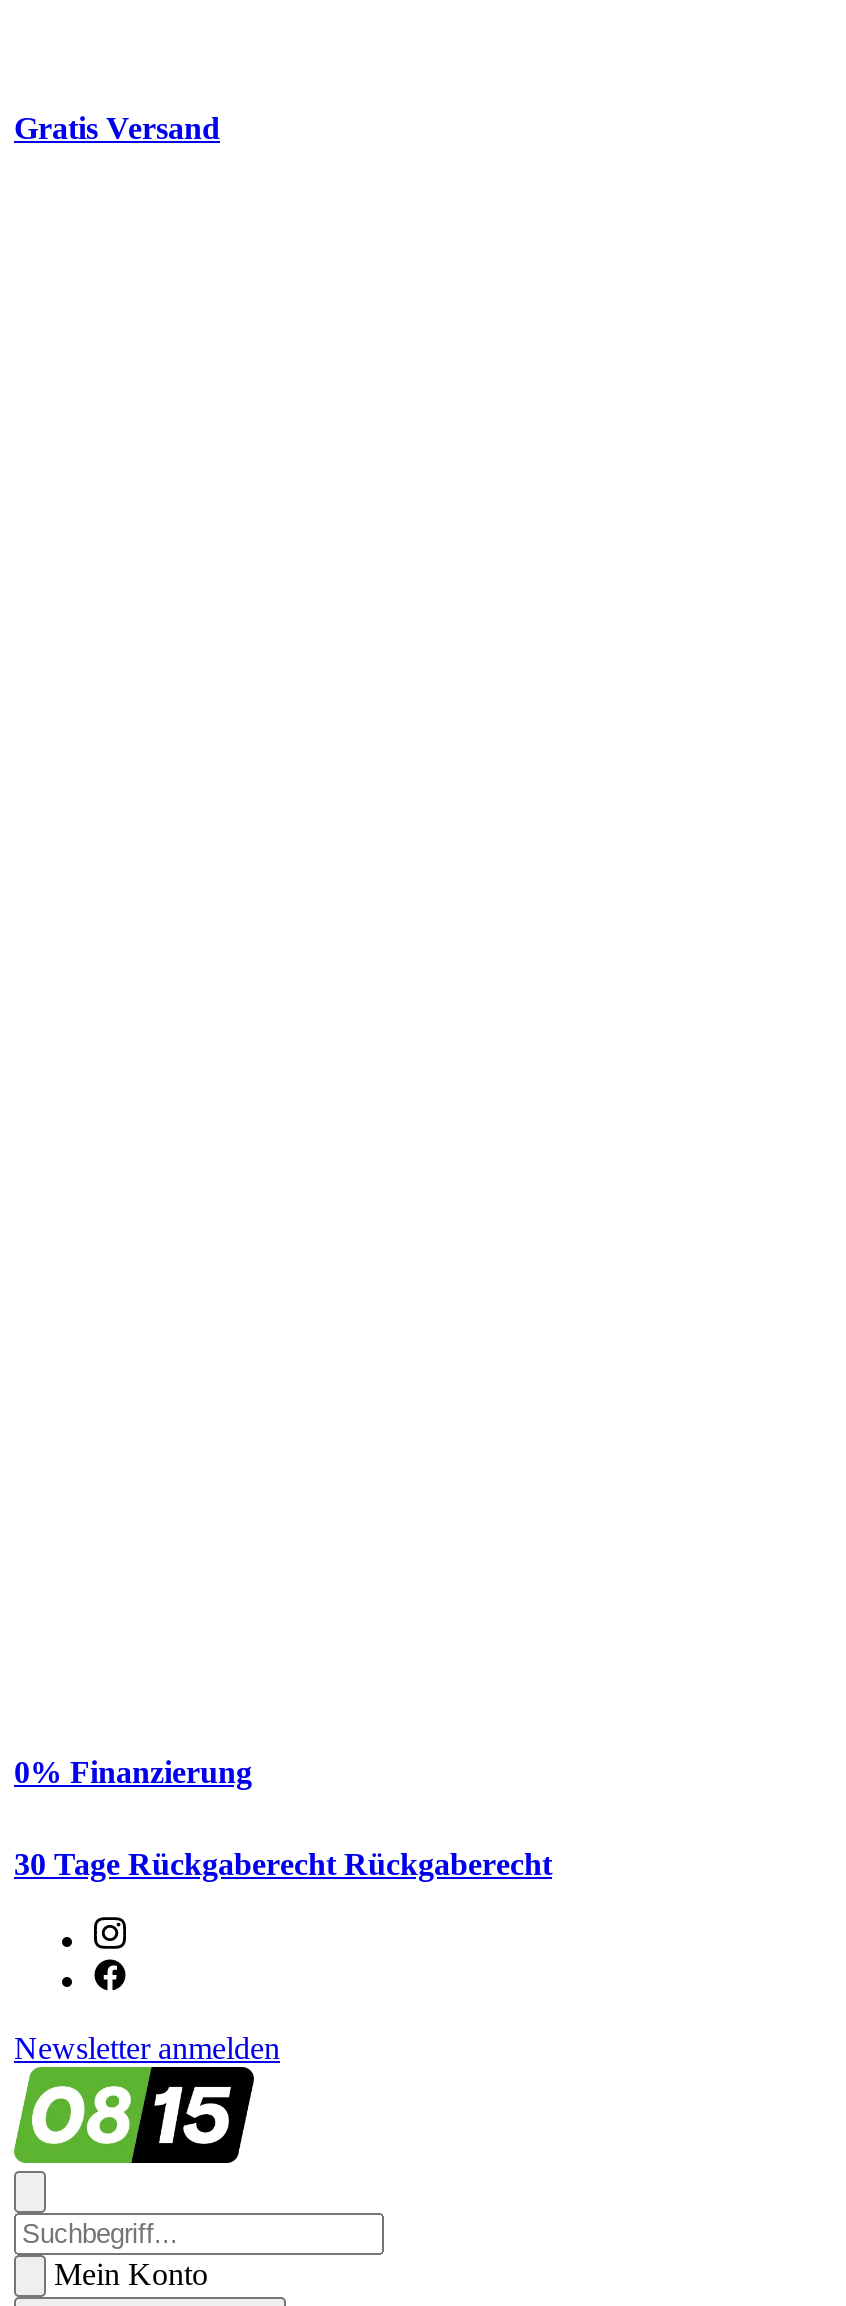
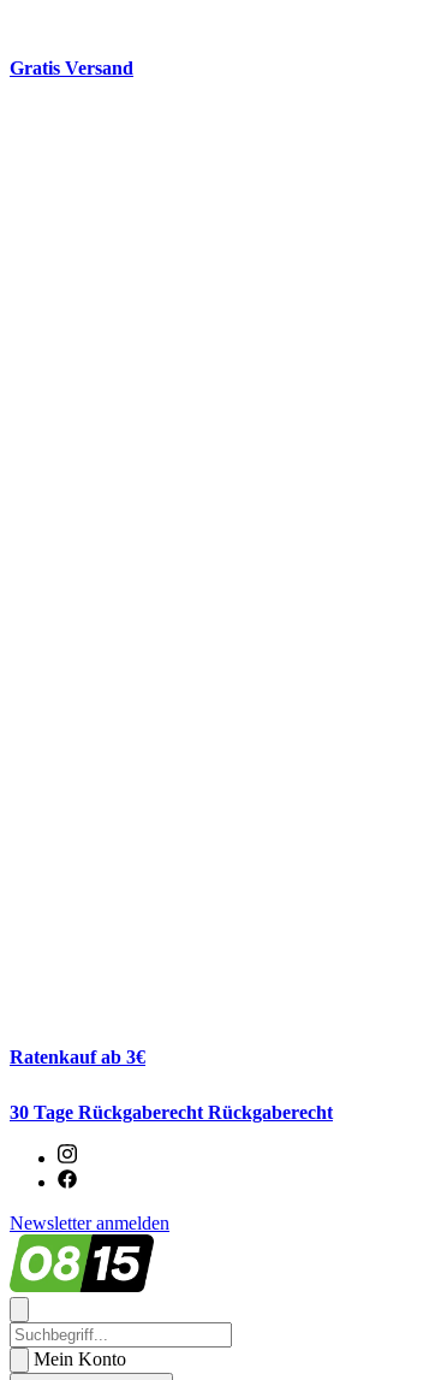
- 0% Finanzierung
+ Ratenkauf ab 3€
